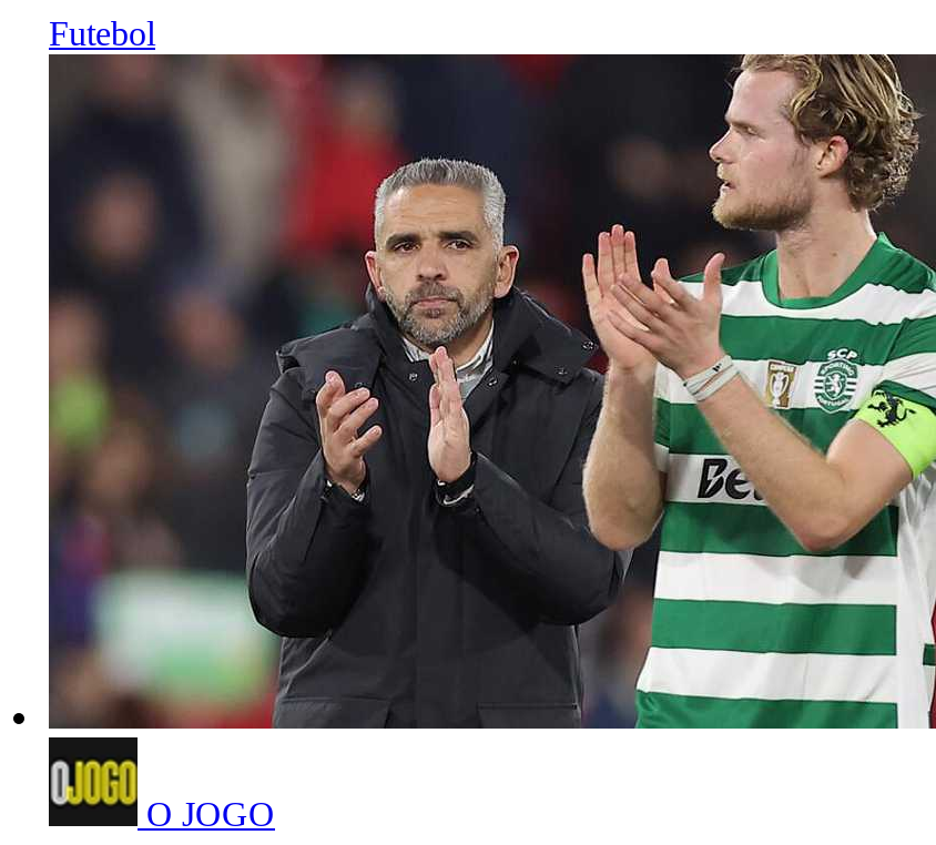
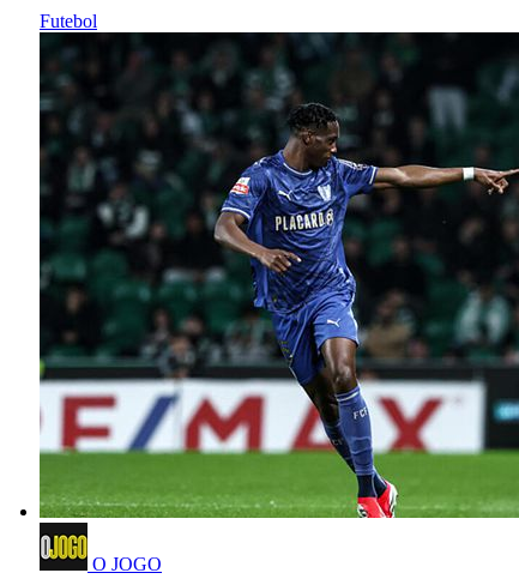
- [image]
+ [image]
